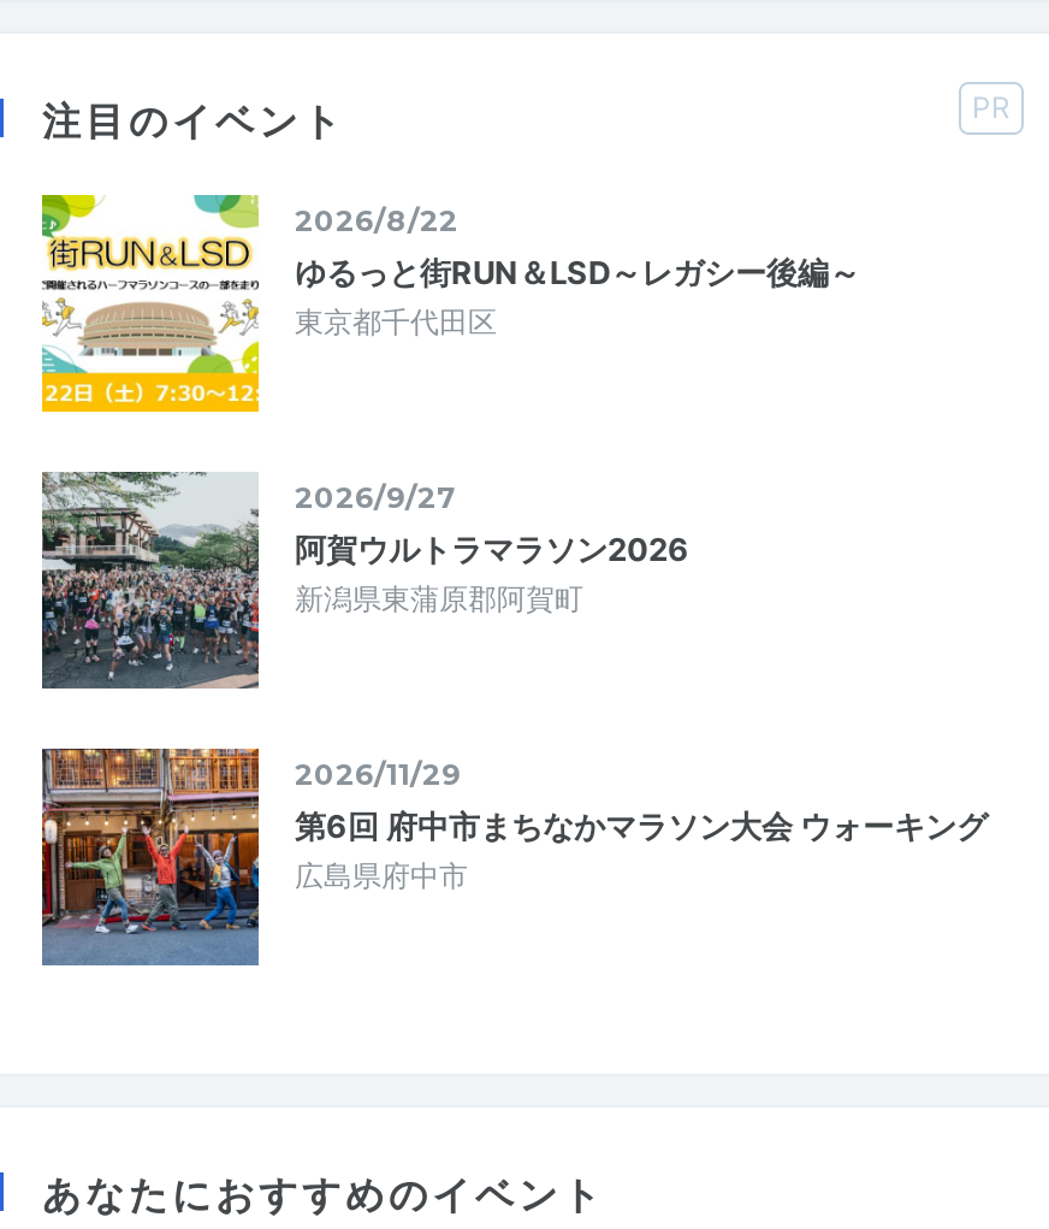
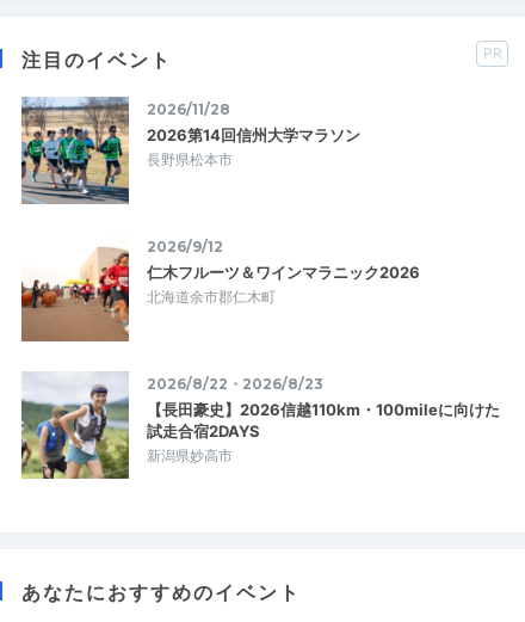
- [image]
- 2026/8/22
- ゆるっと街RUN＆LSD～レガシー後編～
- 東京都千代田区
+ [image]
+ 2026/11/28
+ 2026第14回信州大学マラソン
+ 長野県松本市

- [image]
- 2026/9/27
- 阿賀ウルトラマラソン2026
- 新潟県東蒲原郡阿賀町
+ [image]
+ 2026/9/12
+ 仁木フルーツ＆ワインマラニック2026
+ 北海道余市郡仁木町

- [image]
- 2026/11/29
- 第6回 府中市まちなかマラソン大会 ウォーキング
- 広島県府中市
+ [image]
+ 2026/8/22・2026/8/23
+ 【長田豪史】2026信越110km・100mileに向けた
+ 試走合宿2DAYS
+ 新潟県妙高市
